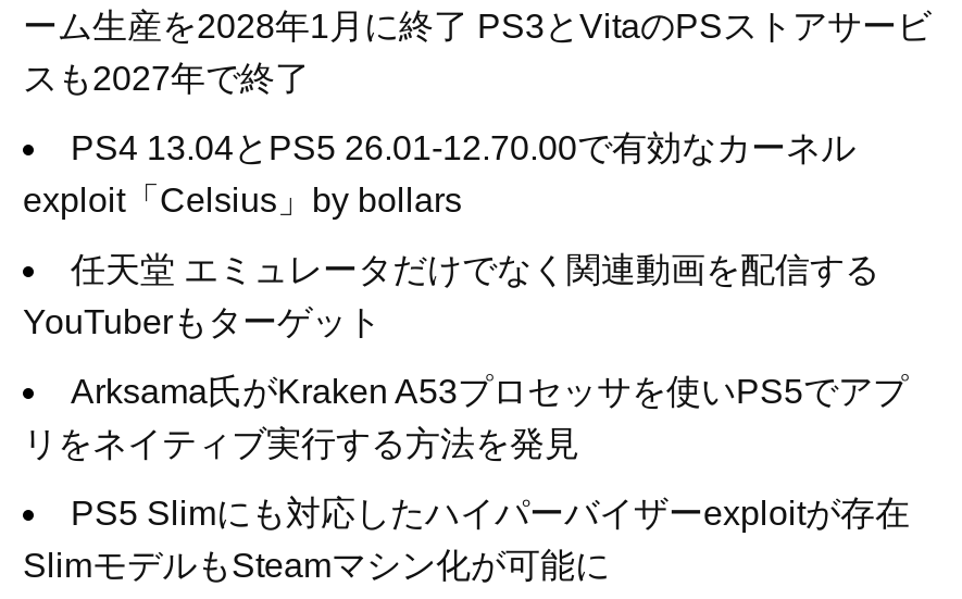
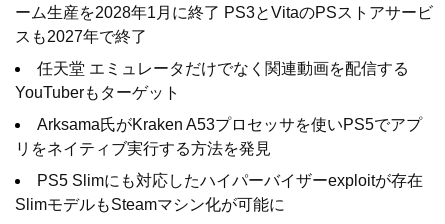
- PS4 13.04とPS5 26.01-12.70.00で有効なカーネル
- exploit「Celsius」by bollars
